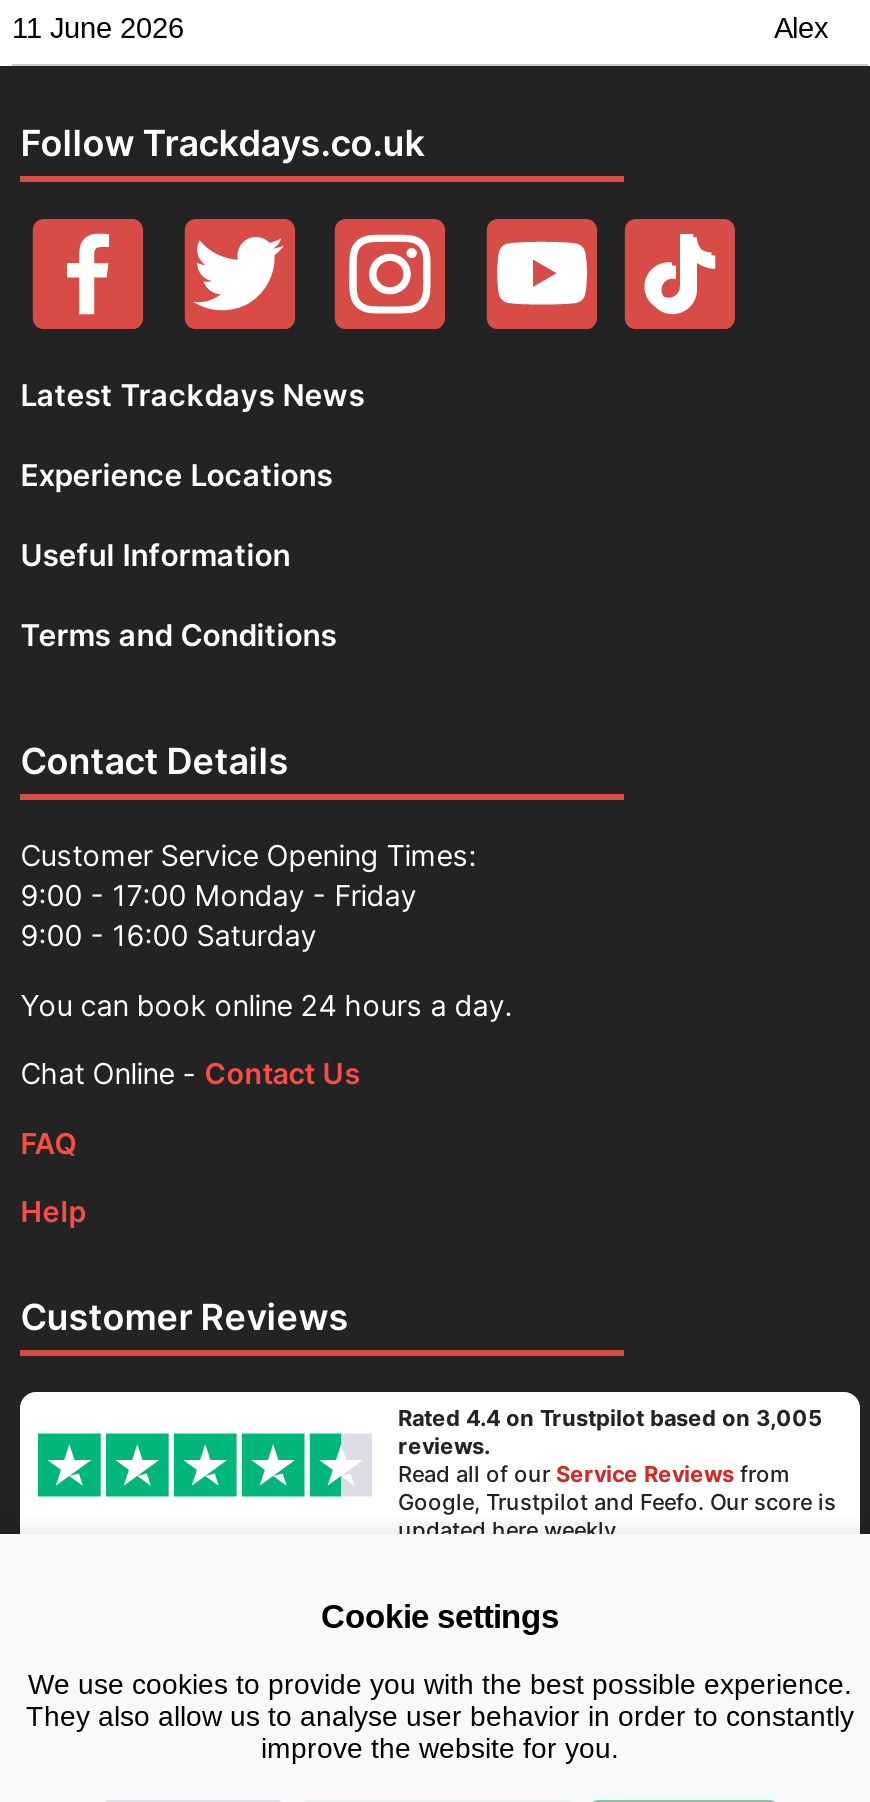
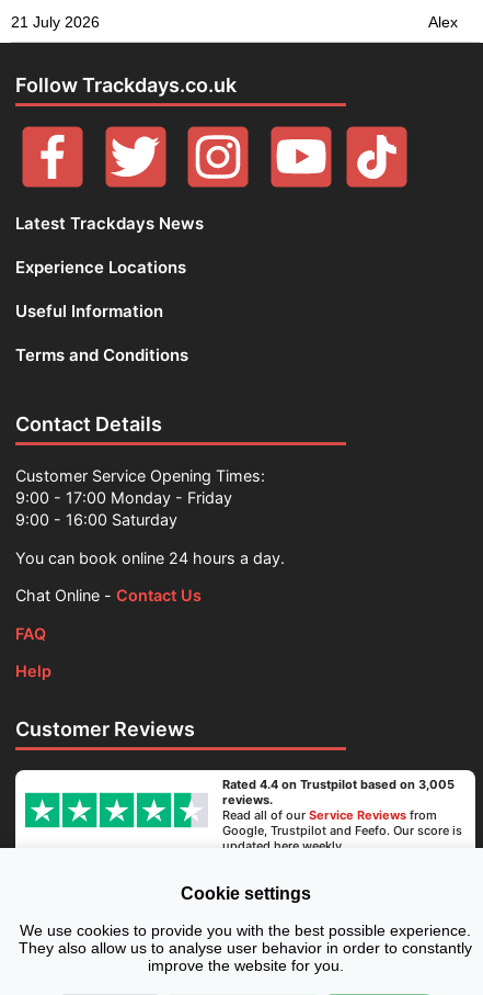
- 11 June 2026
+ 21 July 2026
